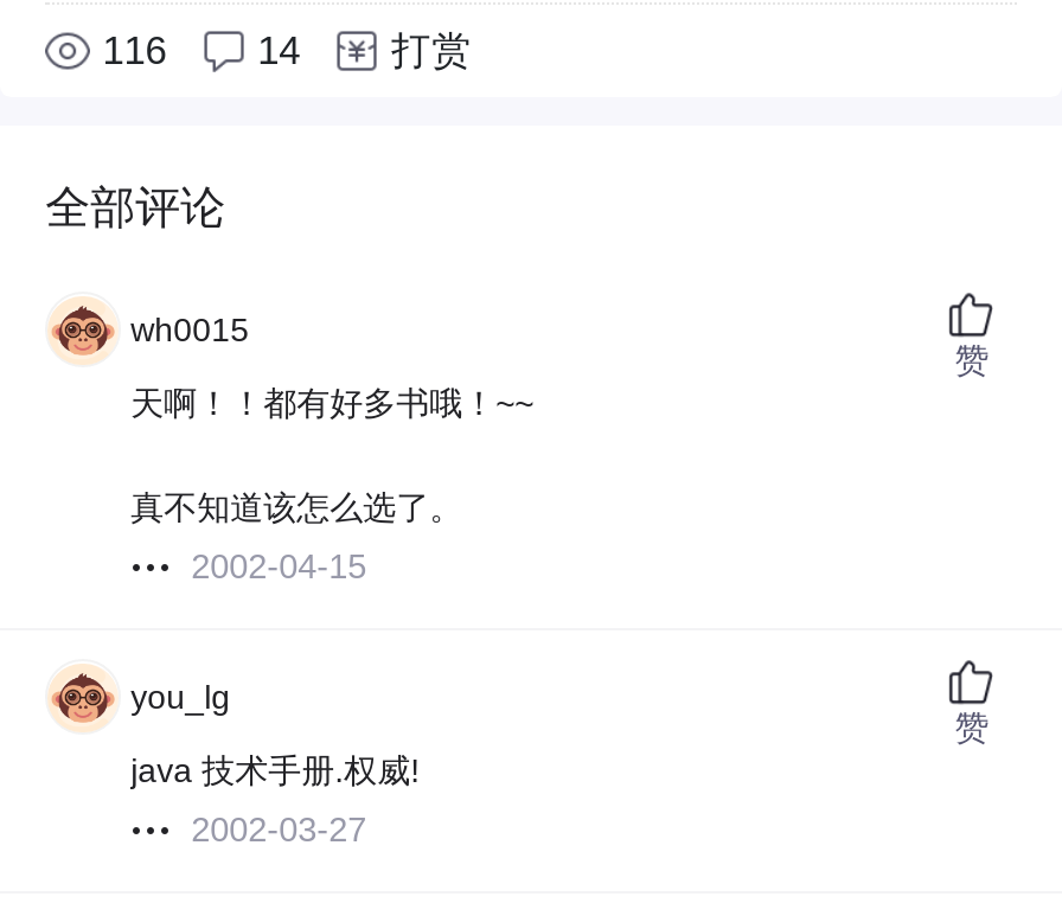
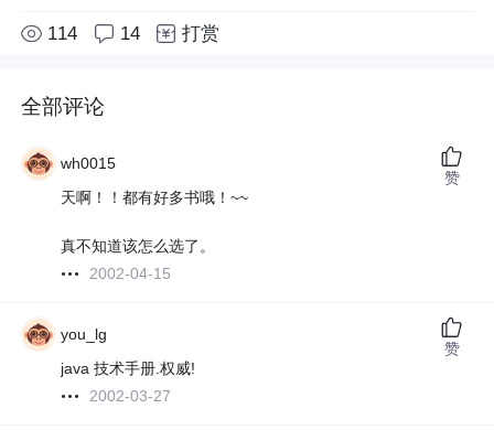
- 116
+ 114
